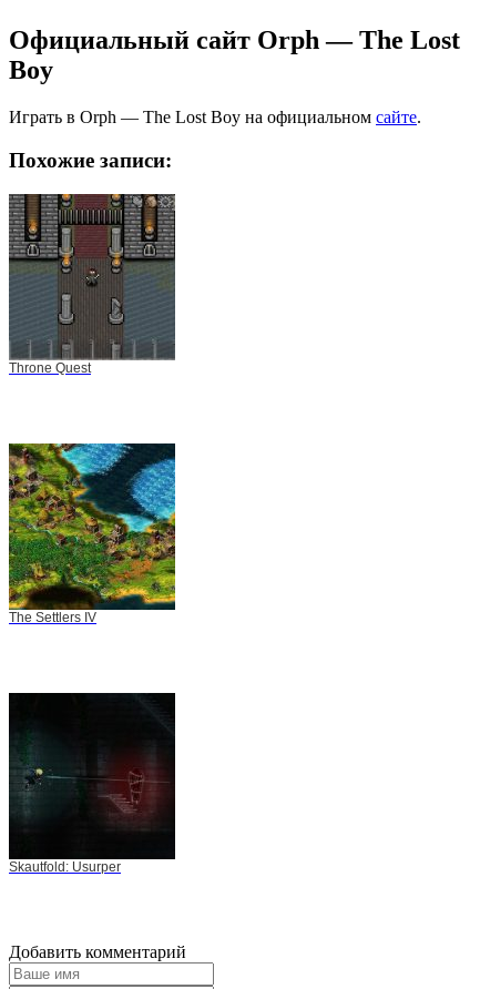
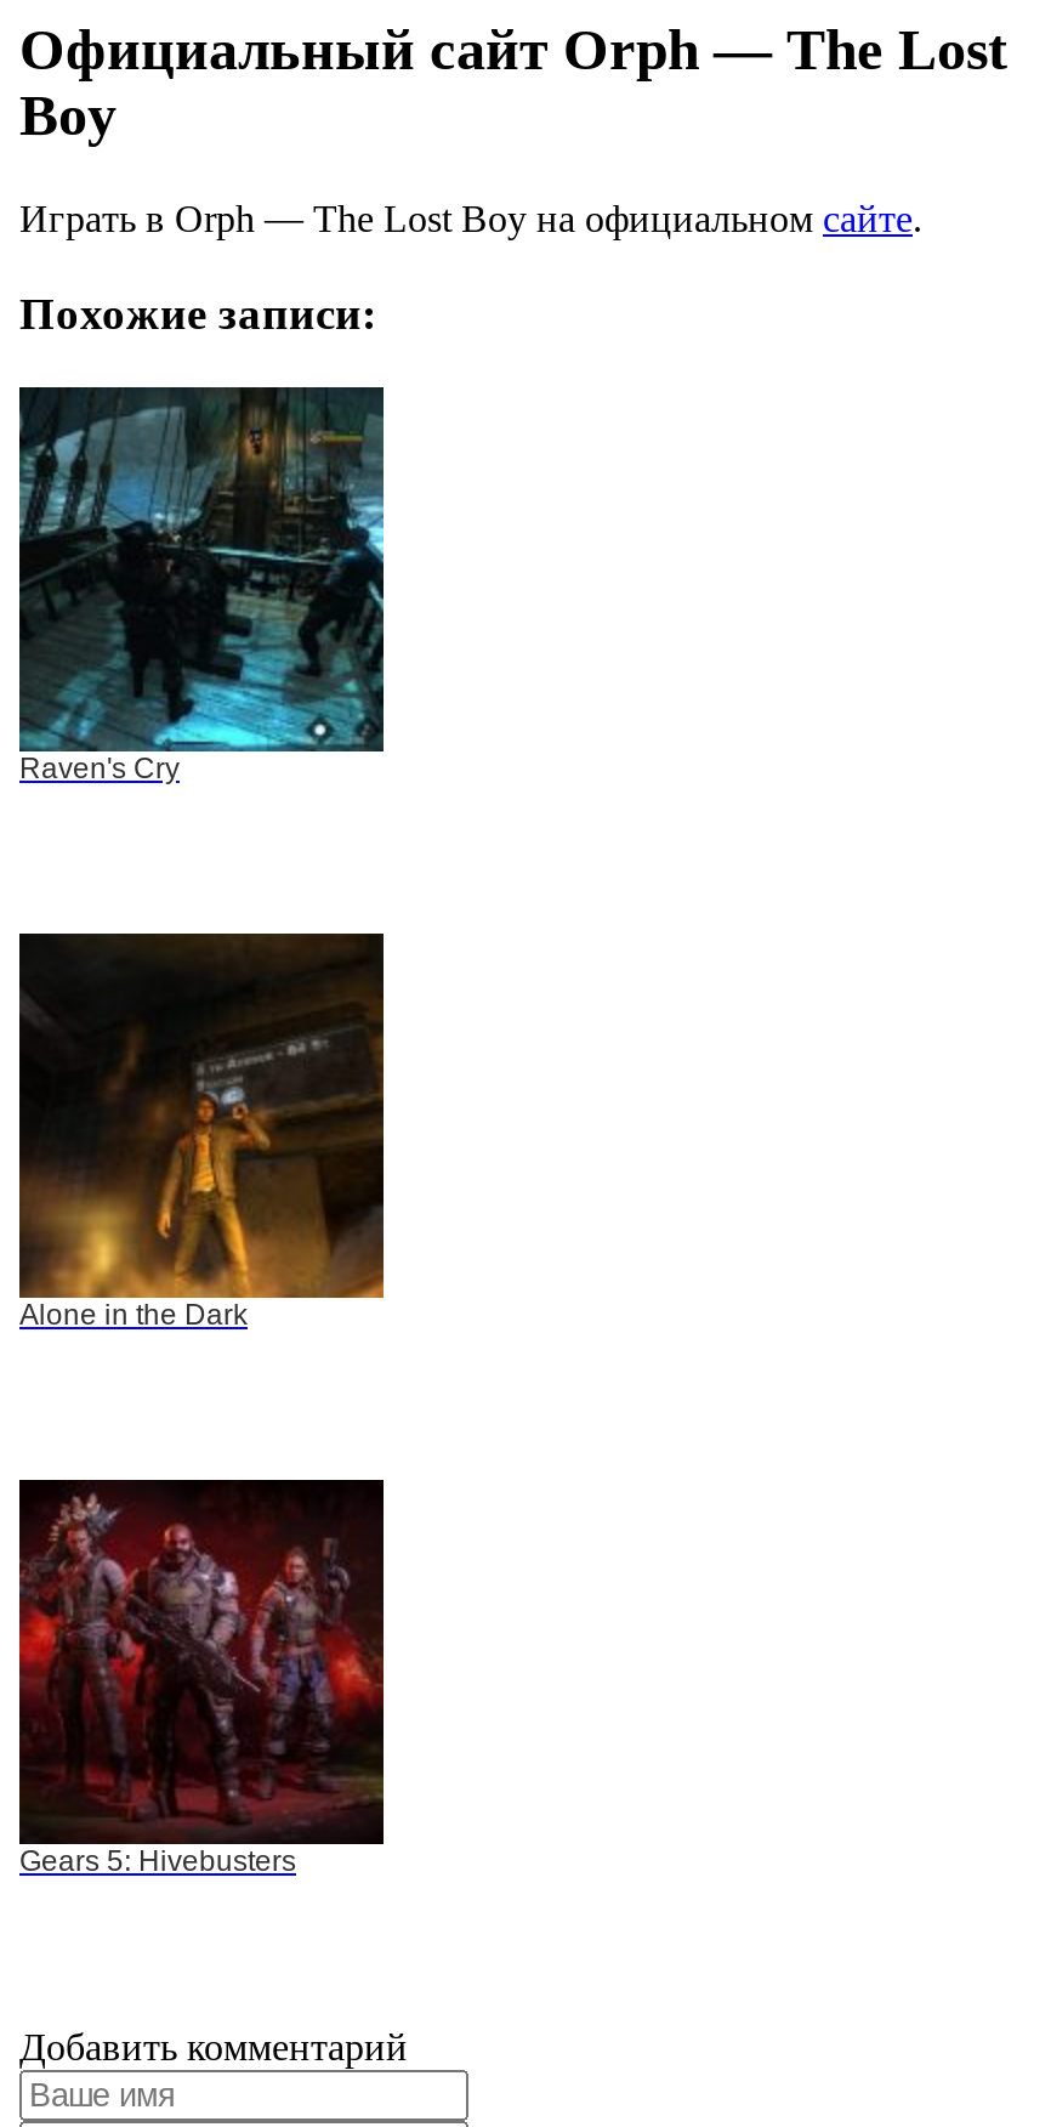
- [image]
- Throne Quest
+ [image]
+ Raven's Cry

- [image]
- The Settlers IV
+ [image]
+ Alone in the Dark

- [image]
- Skautfold: Usurper
+ [image]
+ Gears 5: Hivebusters
